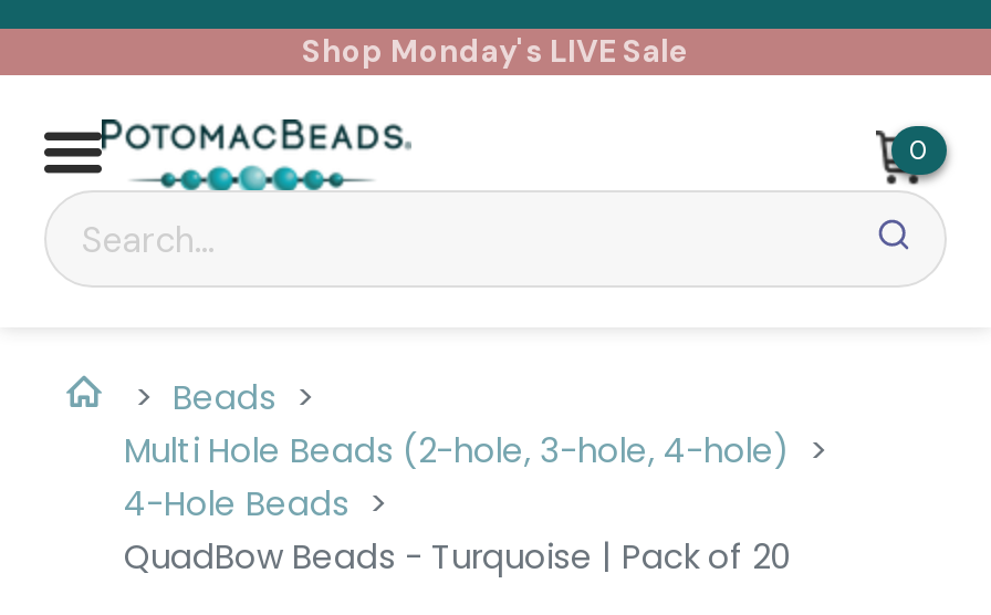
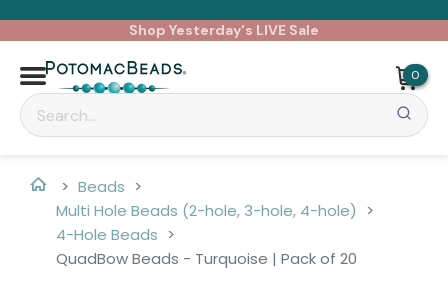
- Shop Monday's LIVE Sale
+ Shop Yesterday's LIVE Sale
